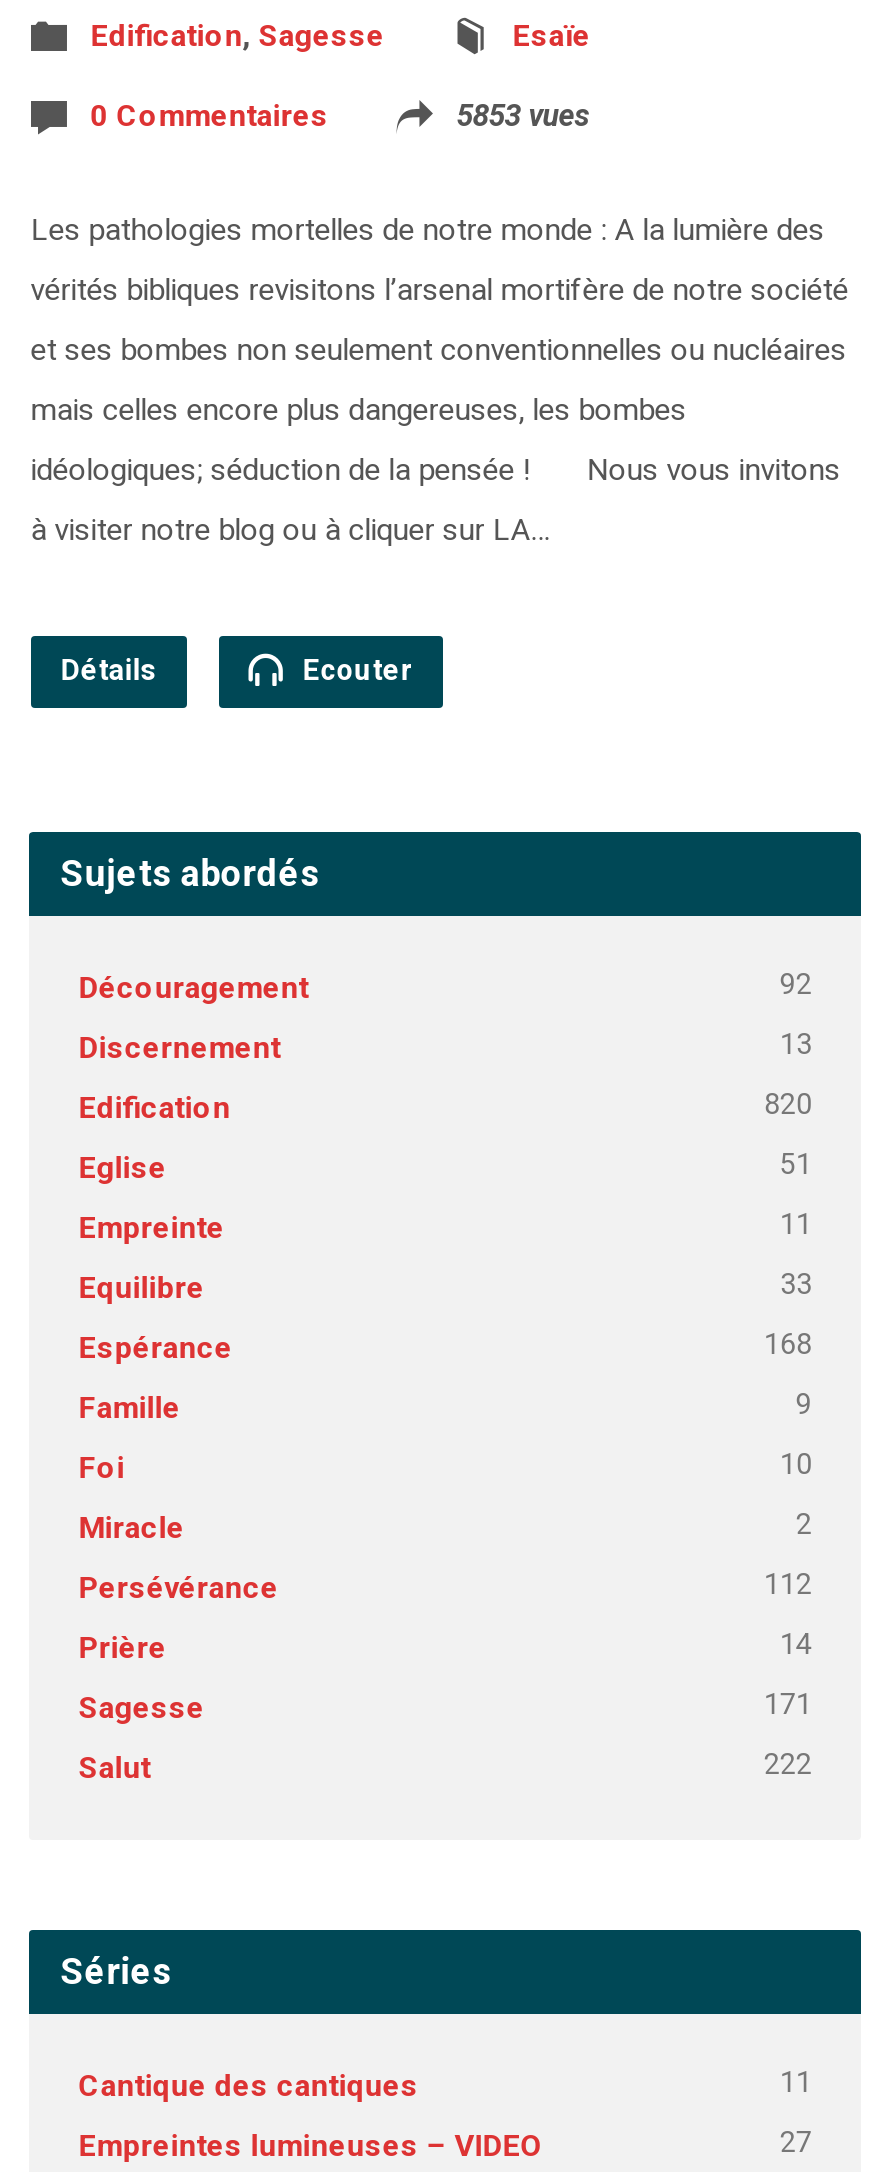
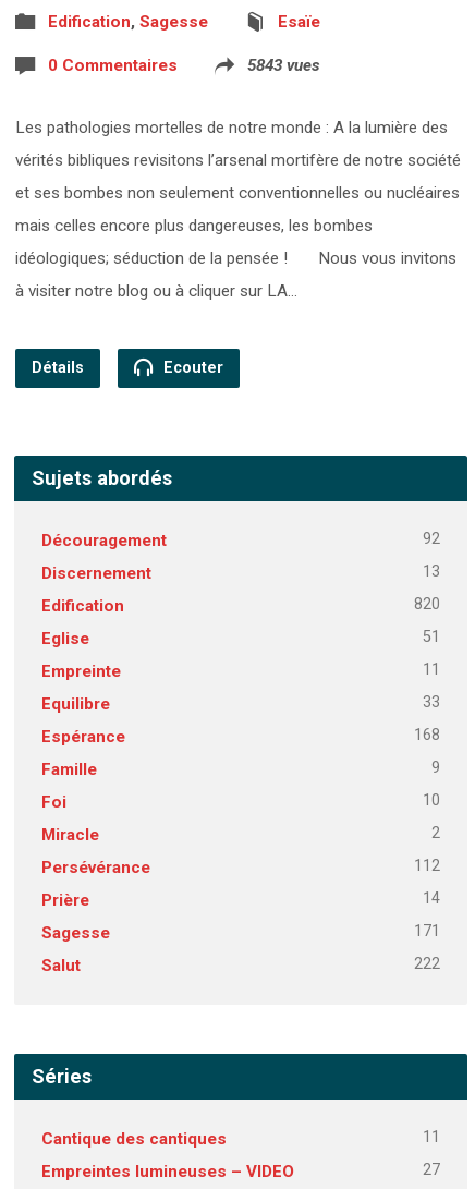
- 5853 vues
+ 5843 vues
